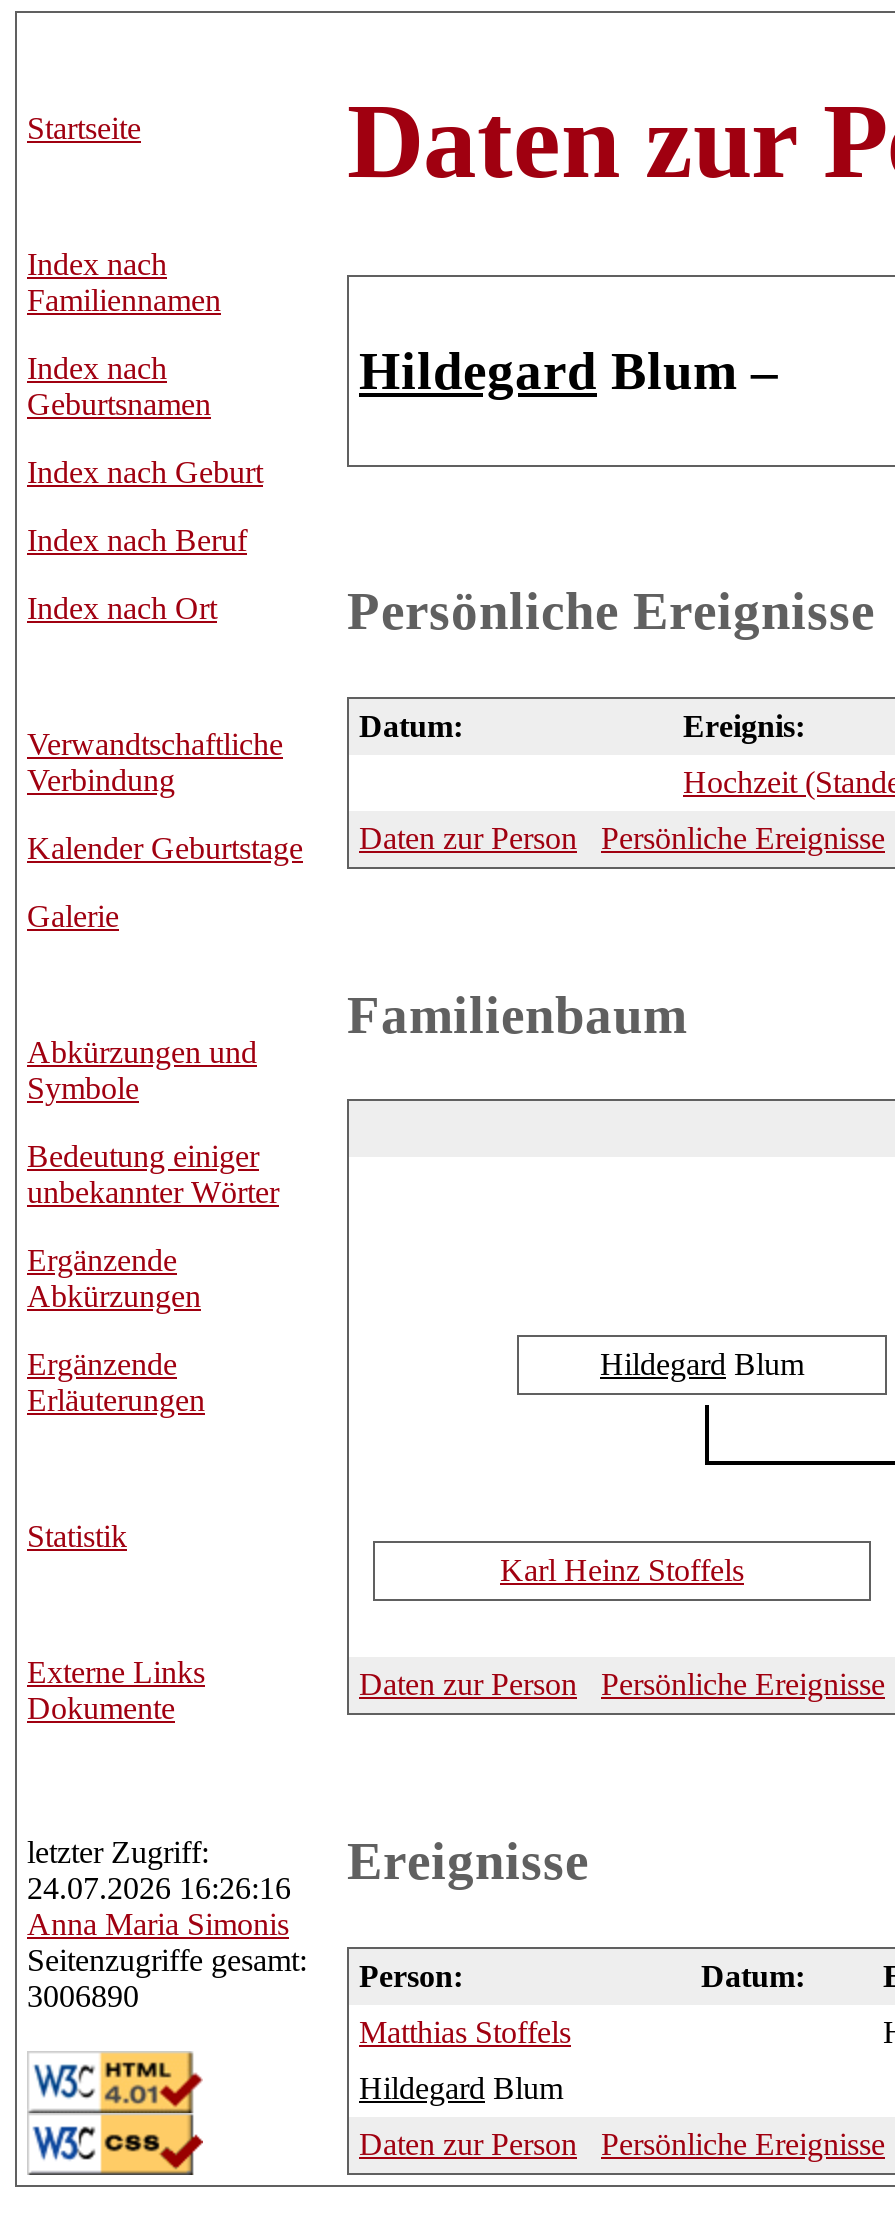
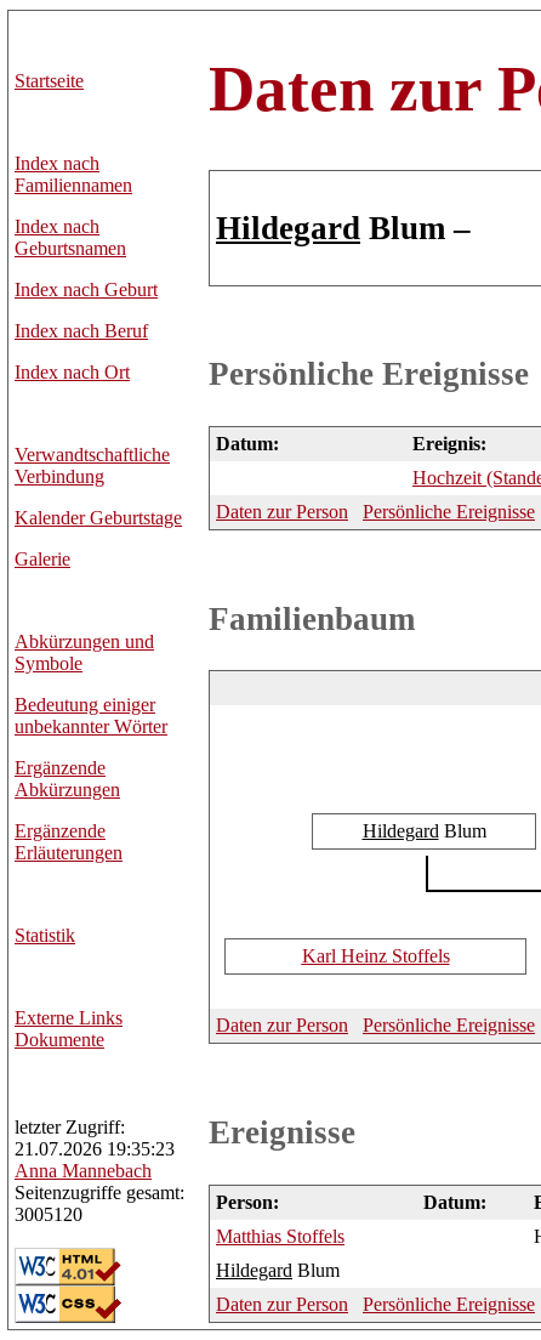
- 24.07.2026 16:26:16
- Anna Maria Simonis
+ 21.07.2026 19:35:23
+ Anna Mannebach

- 3006890
+ 3005120
